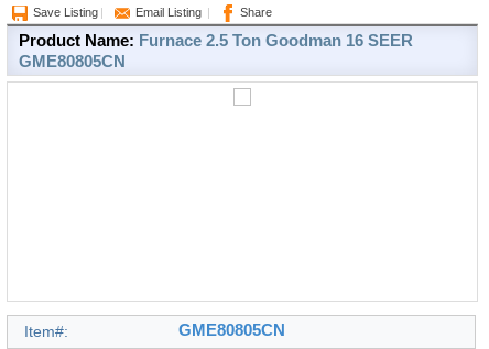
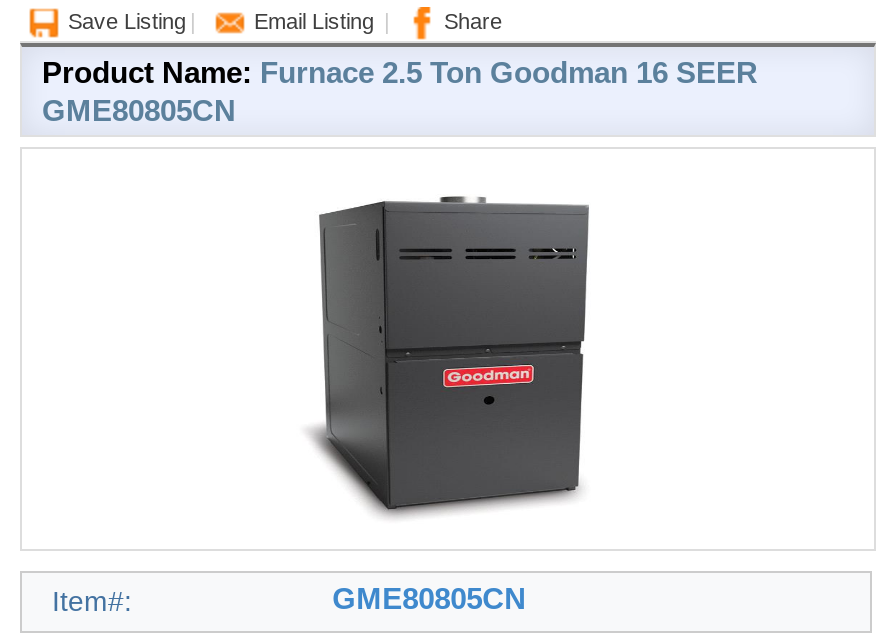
+ [image]
